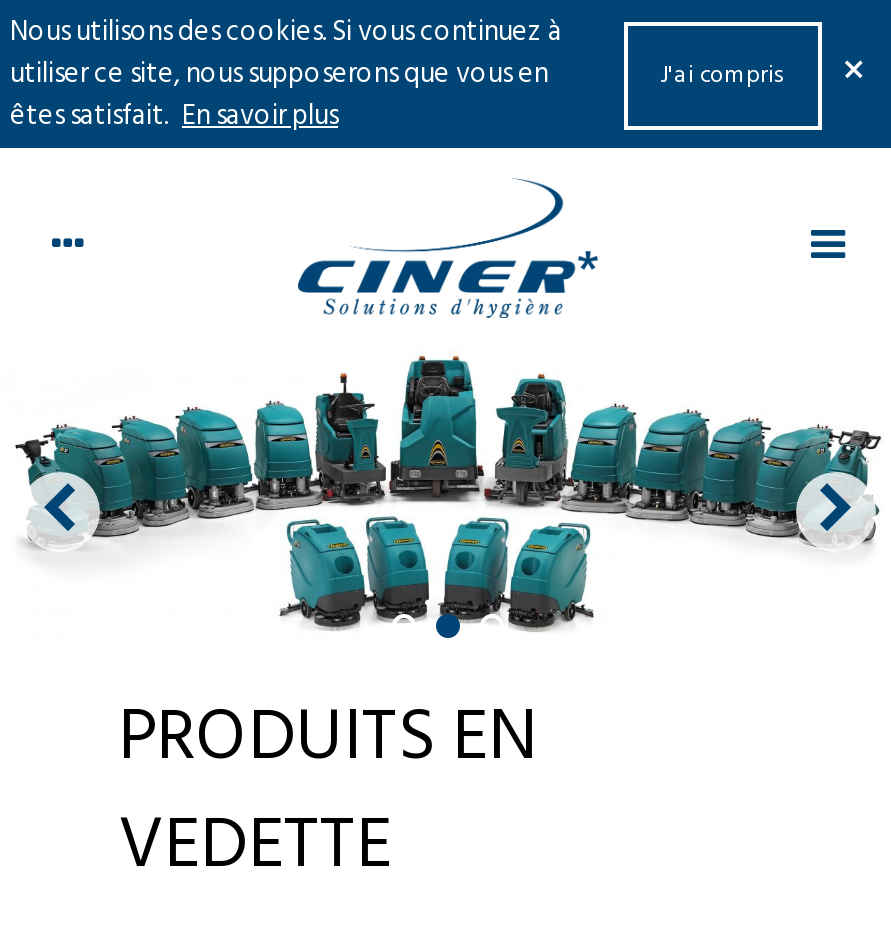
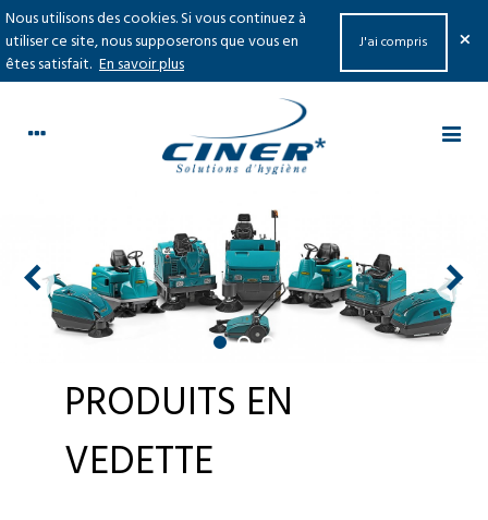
- [image]
+ [image]
